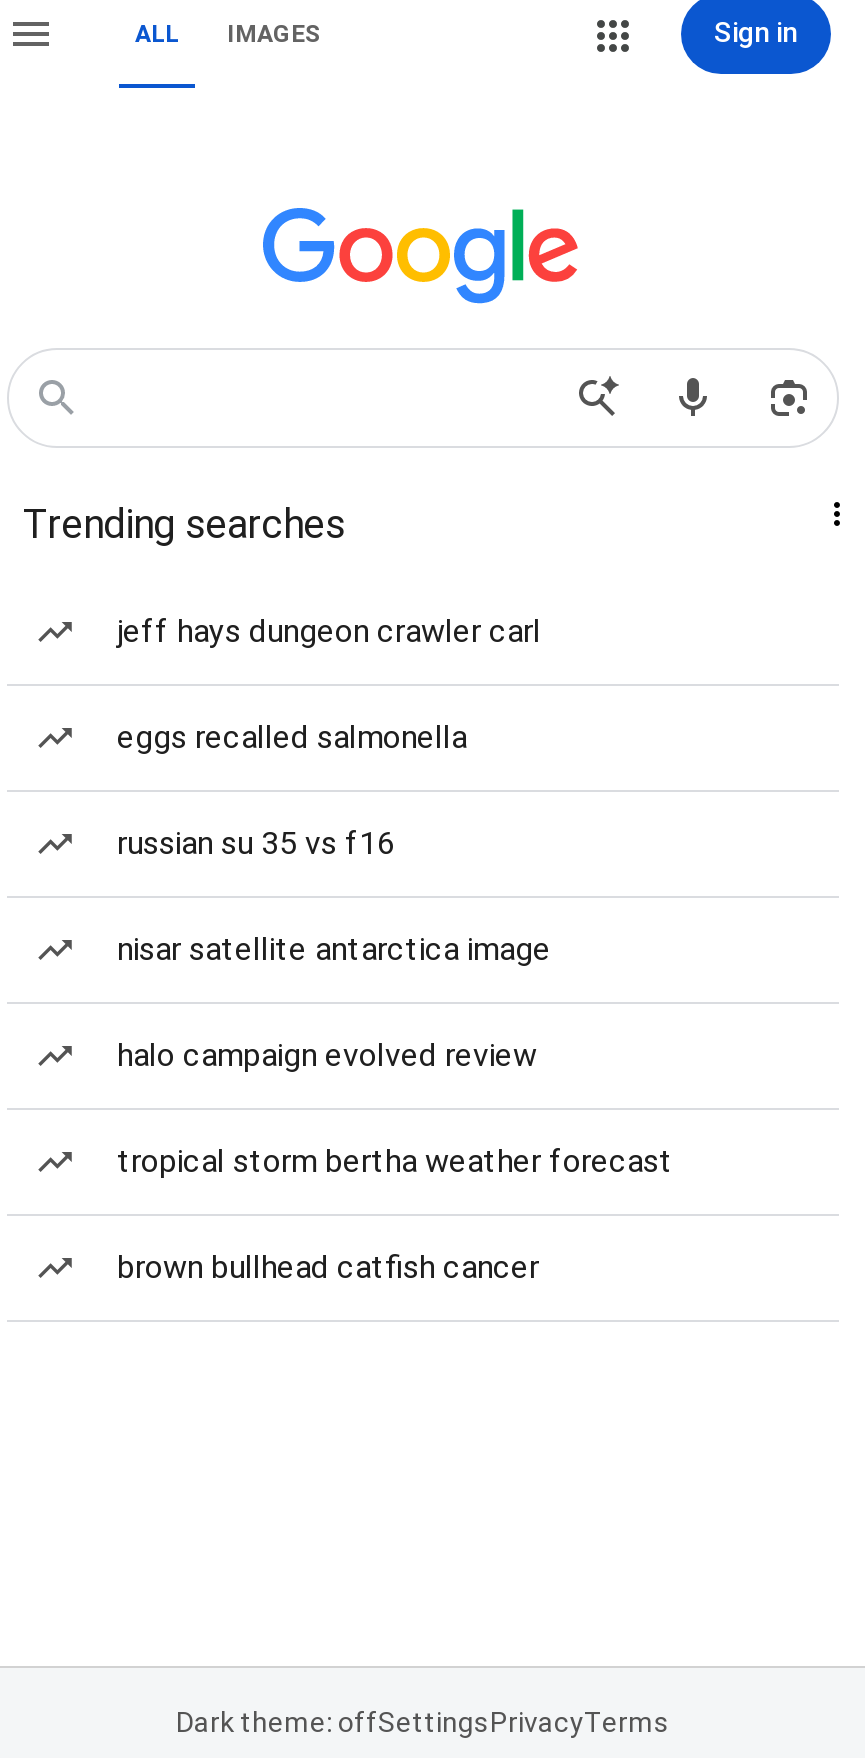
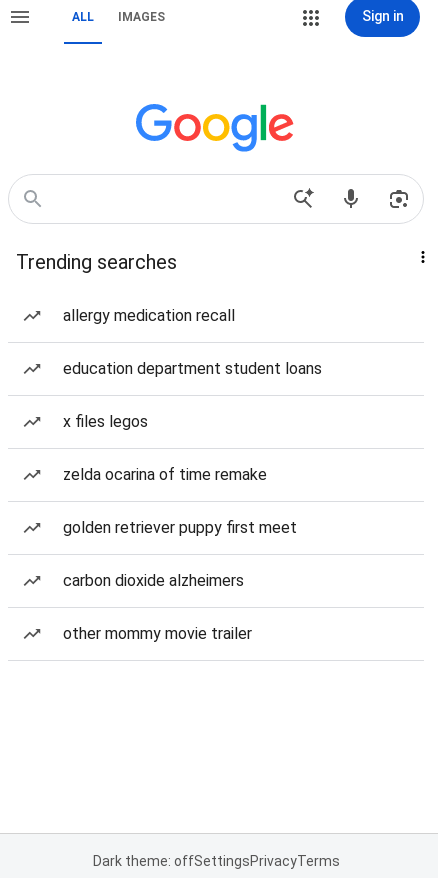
- jeff hays dungeon crawler carl
+ allergy medication recall

- eggs recalled salmonella
+ education department student loans

- russian su 35 vs f16
+ x files legos

- nisar satellite antarctica image
+ zelda ocarina of time remake

- halo campaign evolved review
+ golden retriever puppy first meet

- tropical storm bertha weather forecast
+ carbon dioxide alzheimers

- brown bullhead catfish cancer
+ other mommy movie trailer
